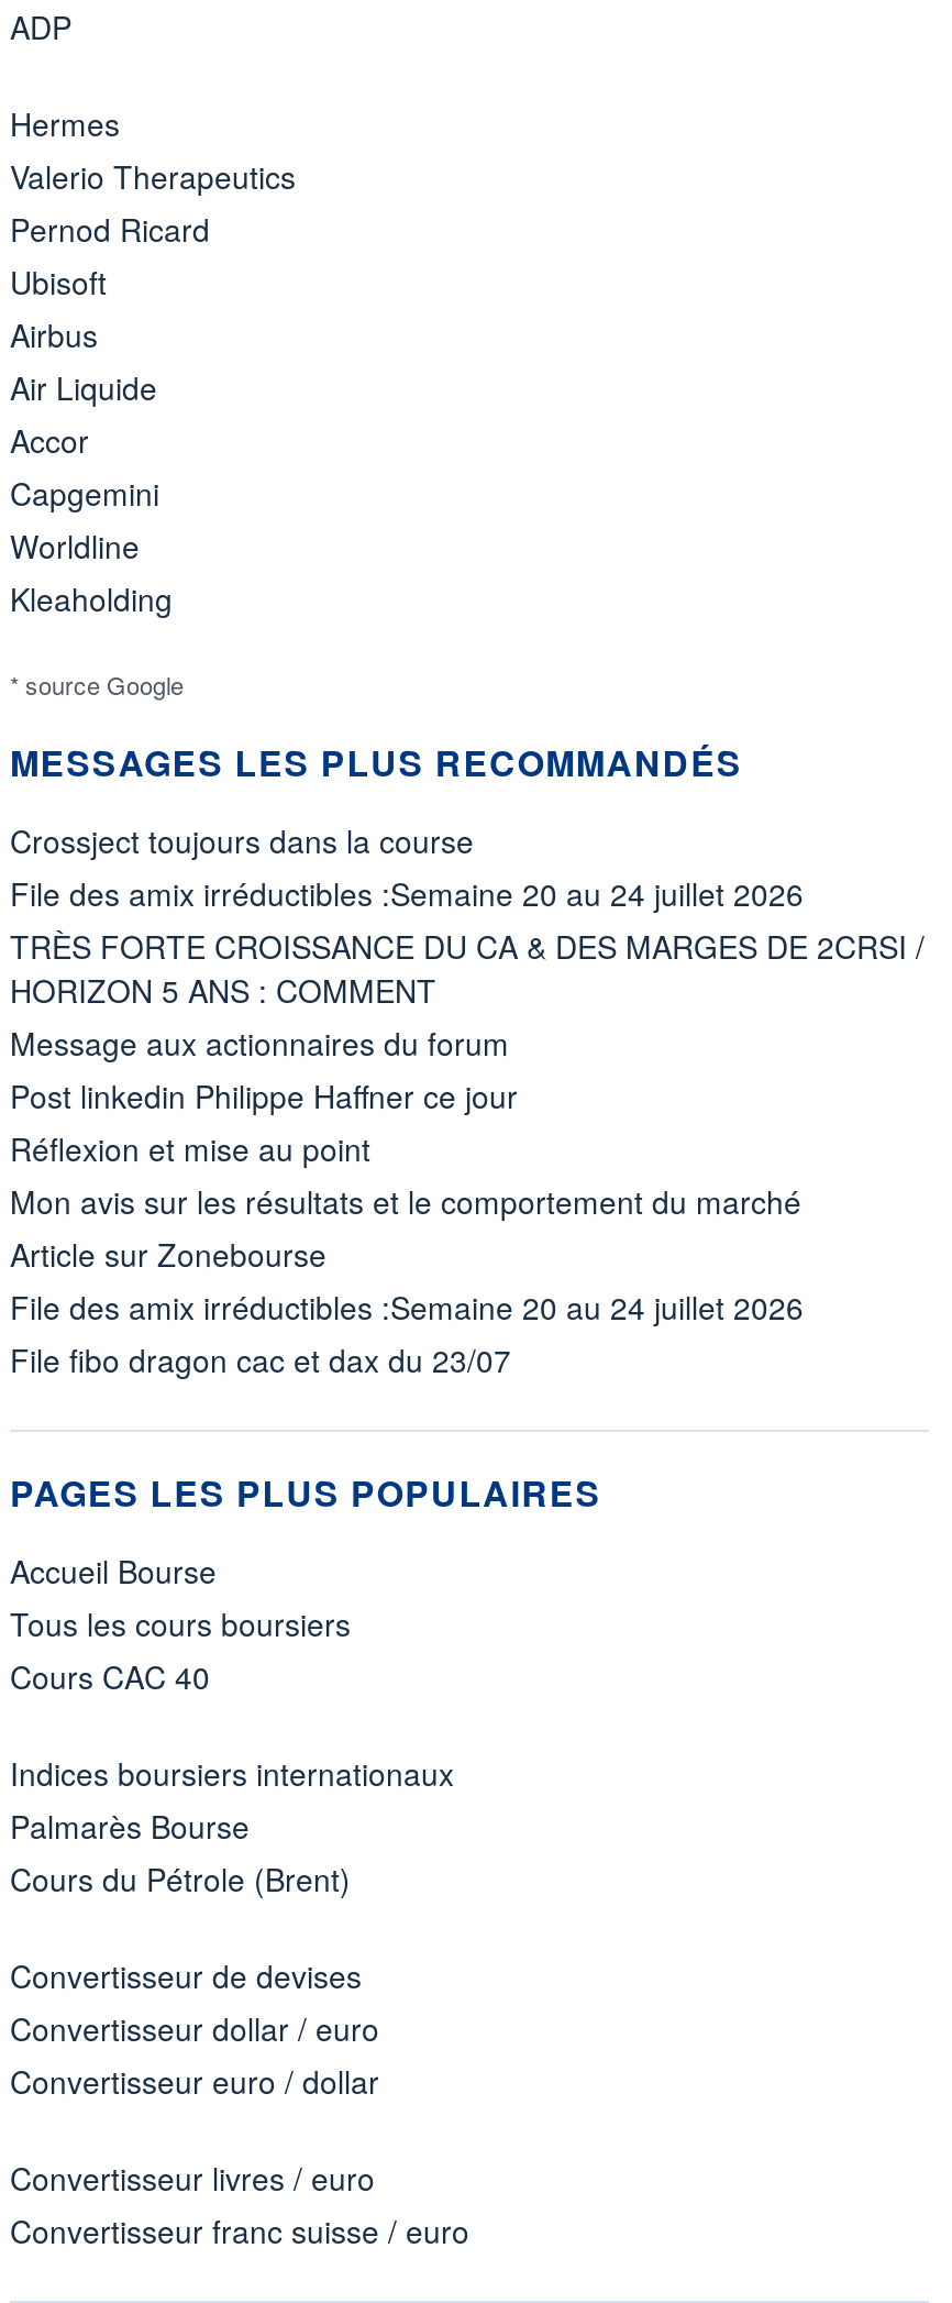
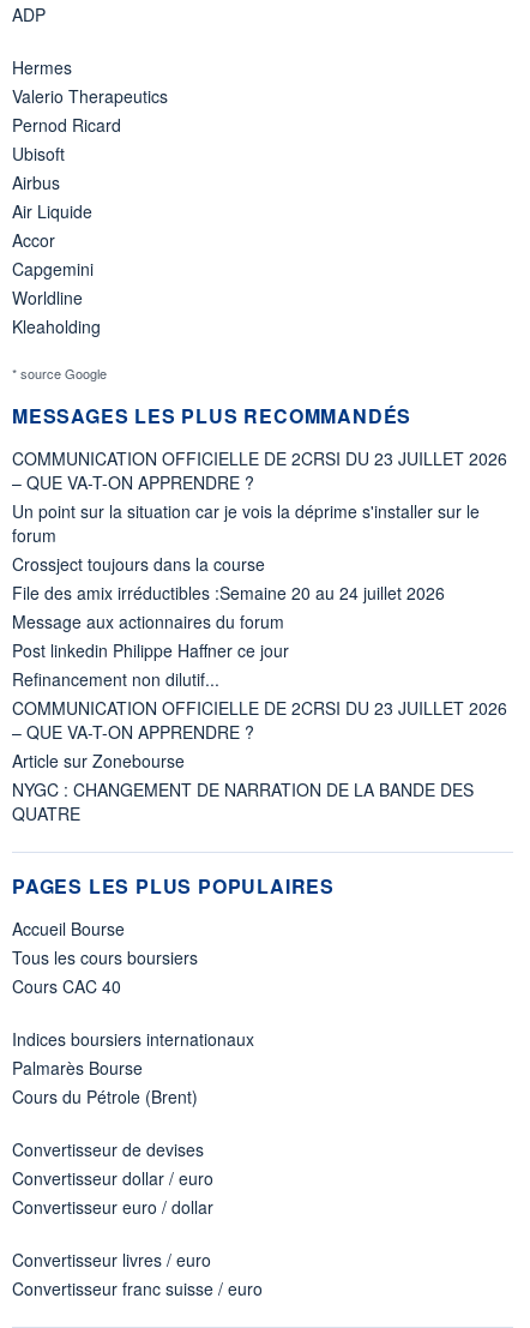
+ COMMUNICATION OFFICIELLE DE 2CRSI DU 23 JUILLET 2026
+ – QUE VA-T-ON APPRENDRE ?
+ Un point sur la situation car je vois la déprime s'installer sur le
+ forum

moved down: Crossject toujours dans la course | File des amix irréductibles :Semaine 20 au 24 juillet 2026

- TRÈS FORTE CROISSANCE DU CA & DES MARGES DE 2CRSI /
- HORIZON 5 ANS : COMMENT

- Réflexion et mise au point
- Mon avis sur les résultats et le comportement du marché
+ Refinancement non dilutif...
+ COMMUNICATION OFFICIELLE DE 2CRSI DU 23 JUILLET 2026
+ – QUE VA-T-ON APPRENDRE ?

- File des amix irréductibles :Semaine 20 au 24 juillet 2026
- File fibo dragon cac et dax du 23/07
+ NYGC : CHANGEMENT DE NARRATION DE LA BANDE DES
+ QUATRE
